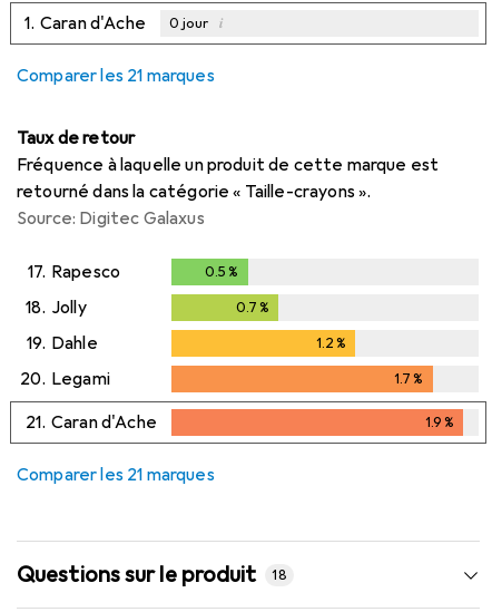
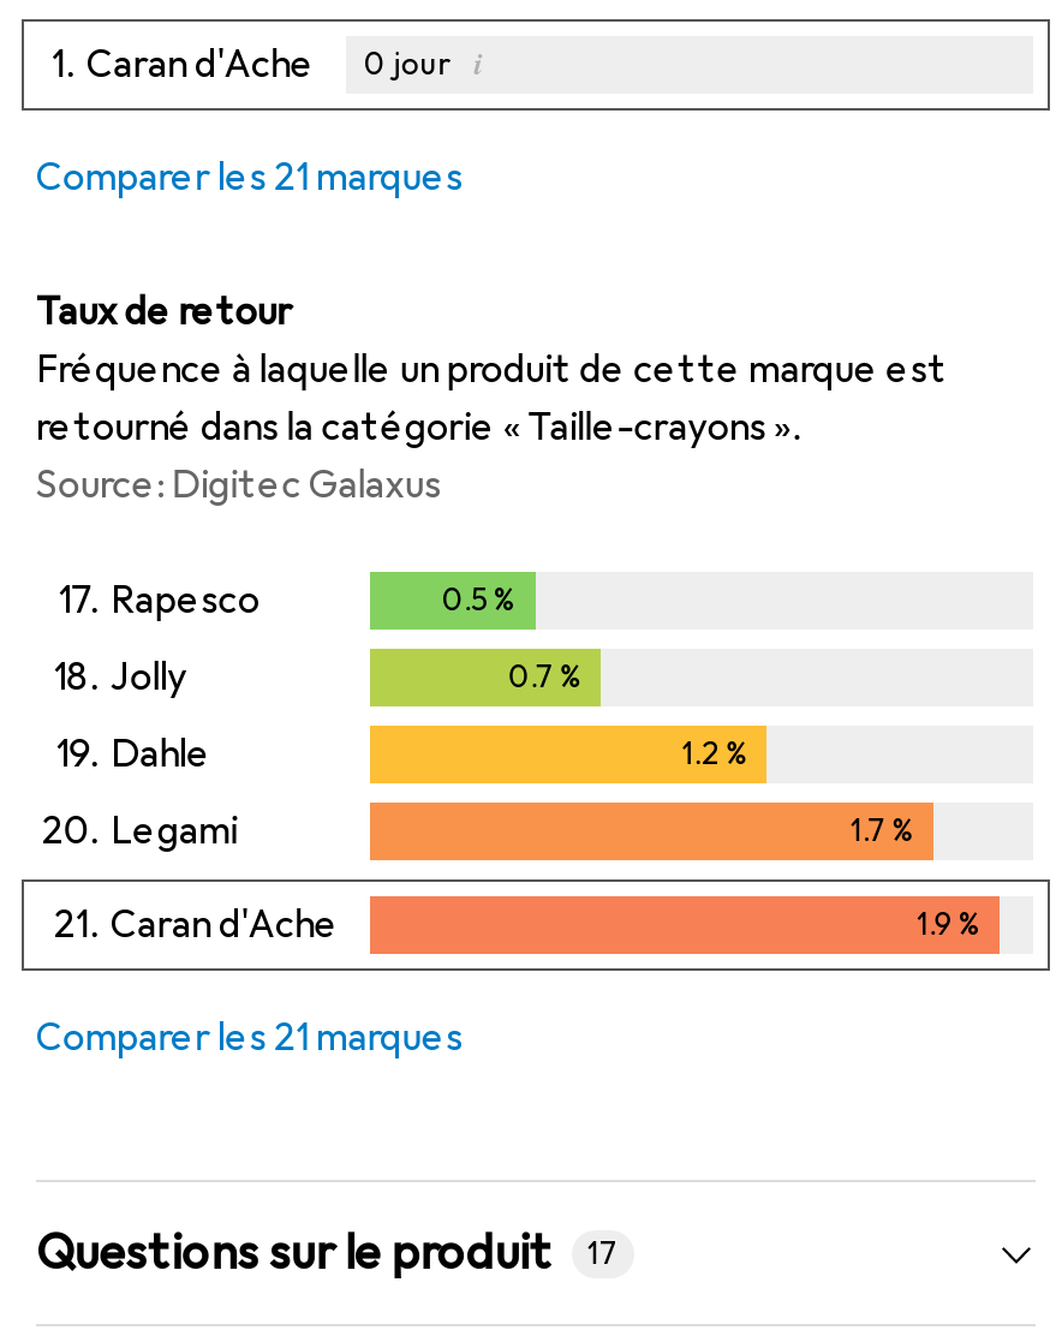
- Questions sur le produit 18
+ Questions sur le produit 17
